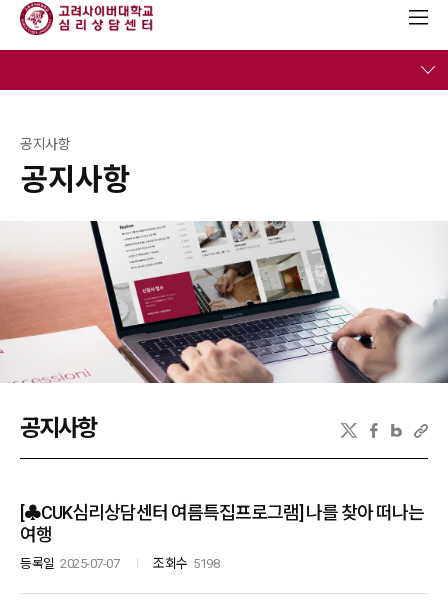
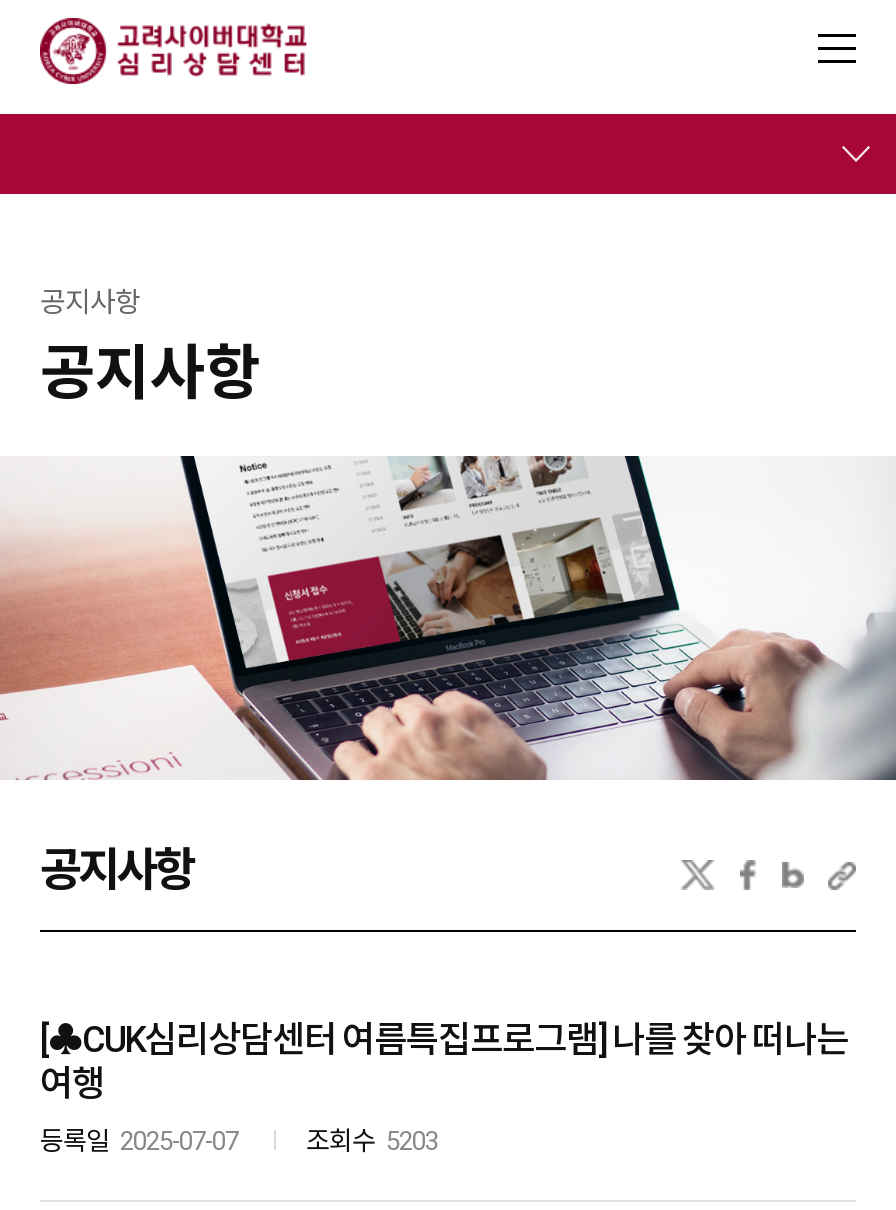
- 조회수 5198
+ 조회수 5203
